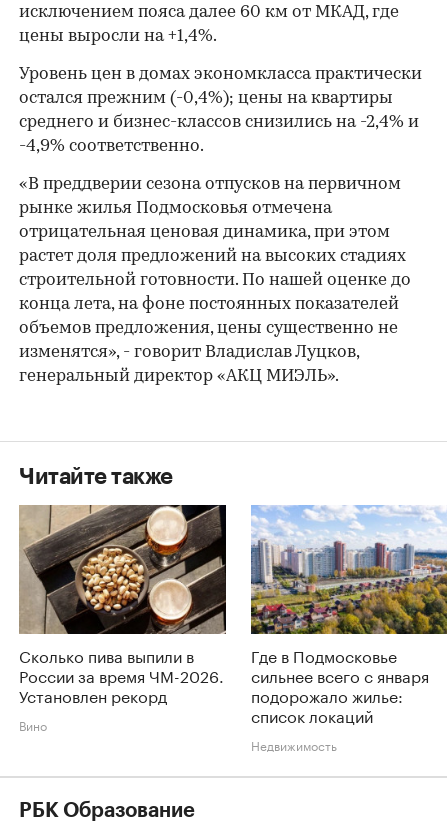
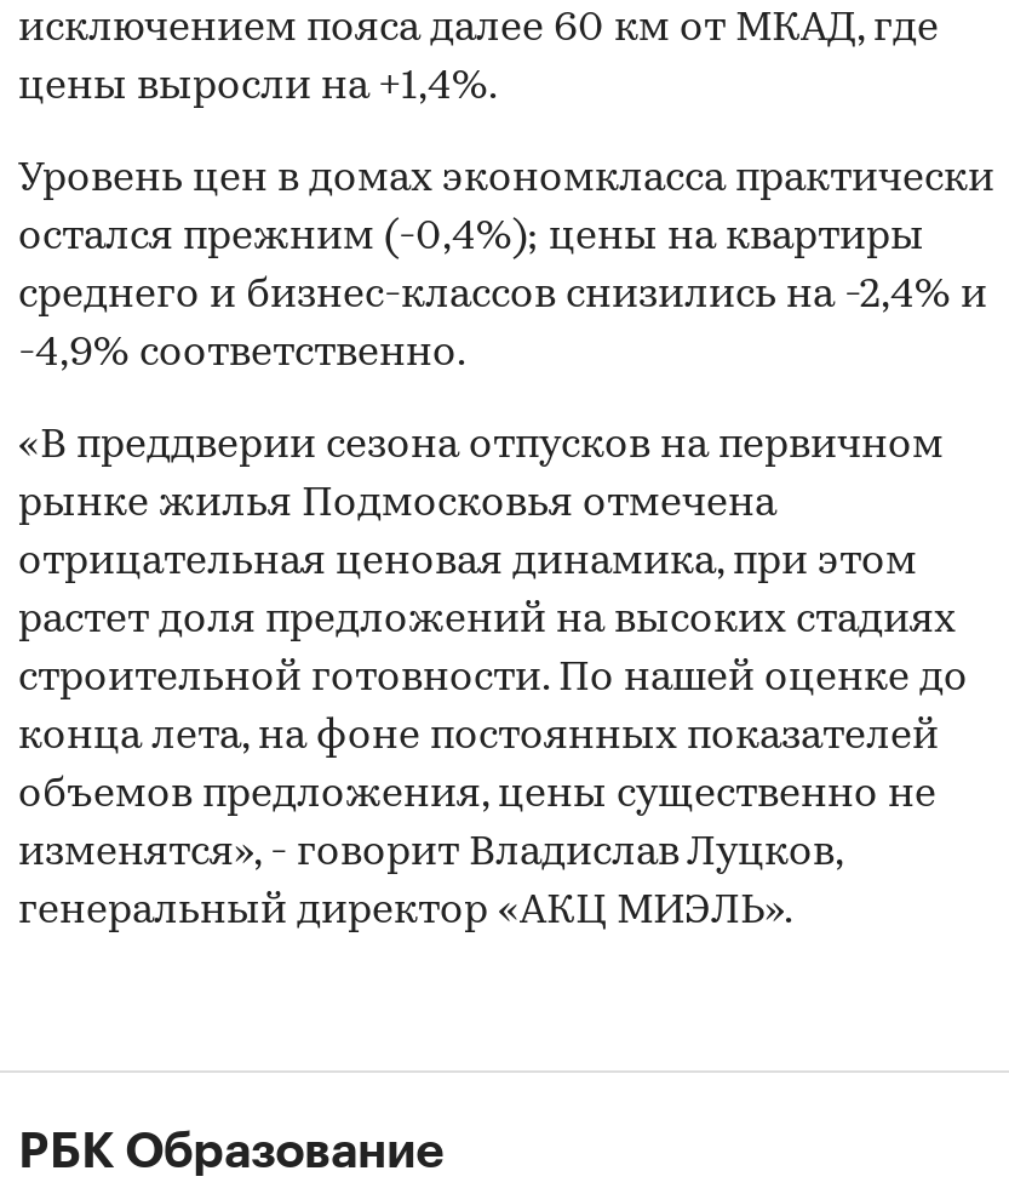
- Читайте также

- [image]
- Сколько пива выпили в
- России за время ЧМ-2026.
- Установлен рекорд
- Вино

- [image]
- Где в Подмосковье
- сильнее всего с января
- подорожало жилье:
- список локаций
- Недвижимость
